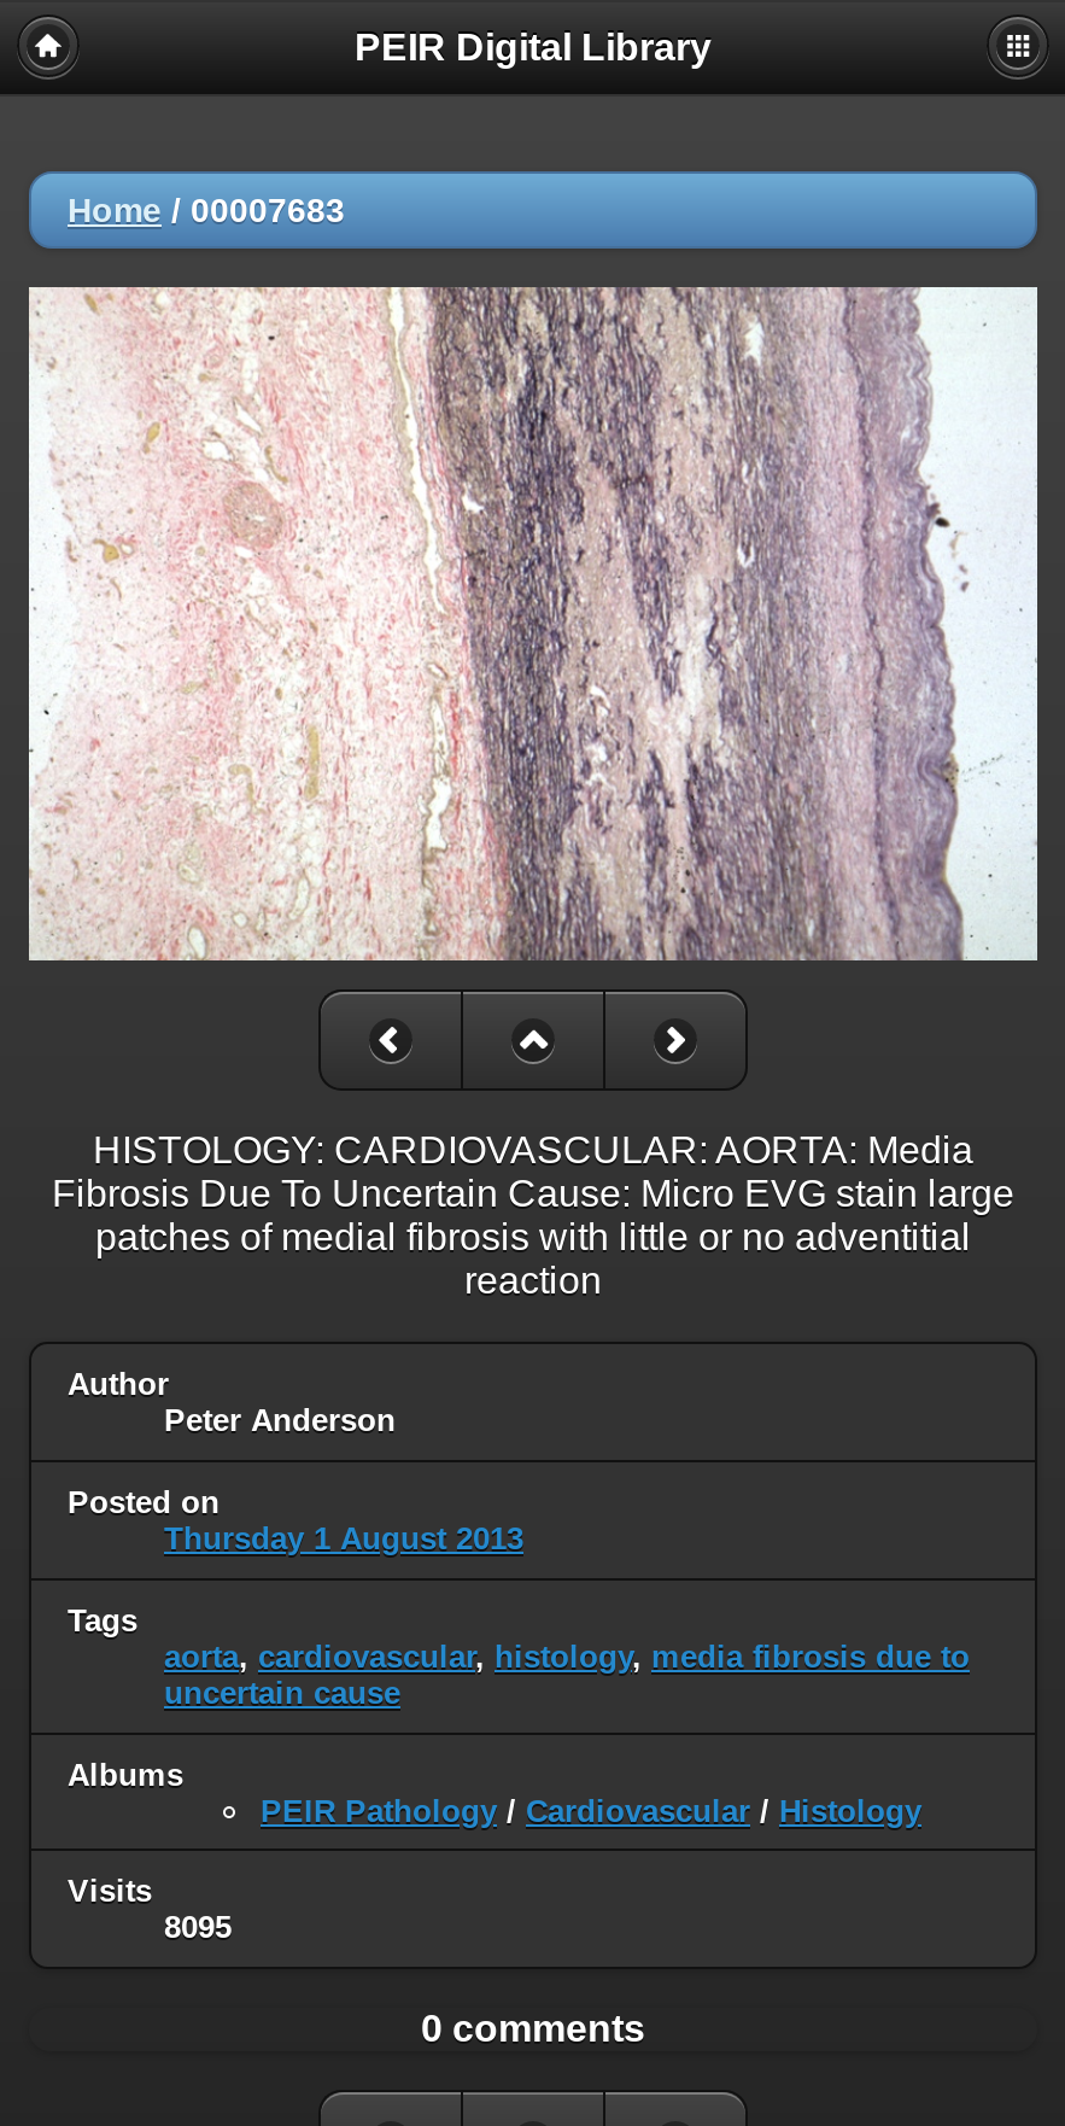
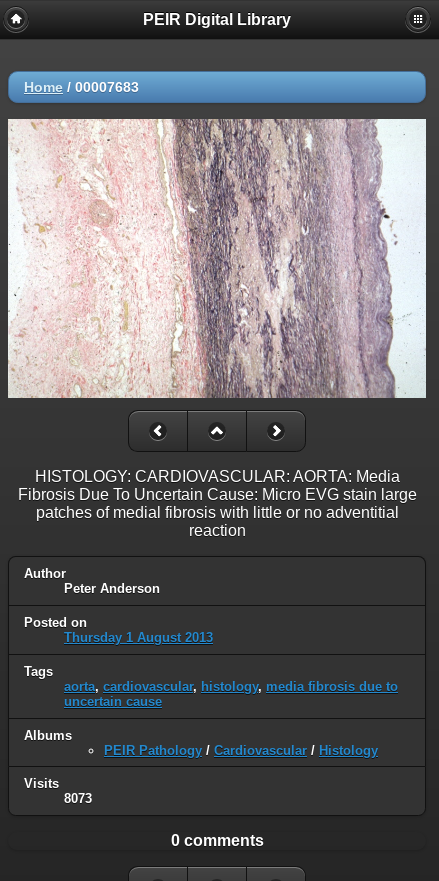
- 8095
+ 8073
